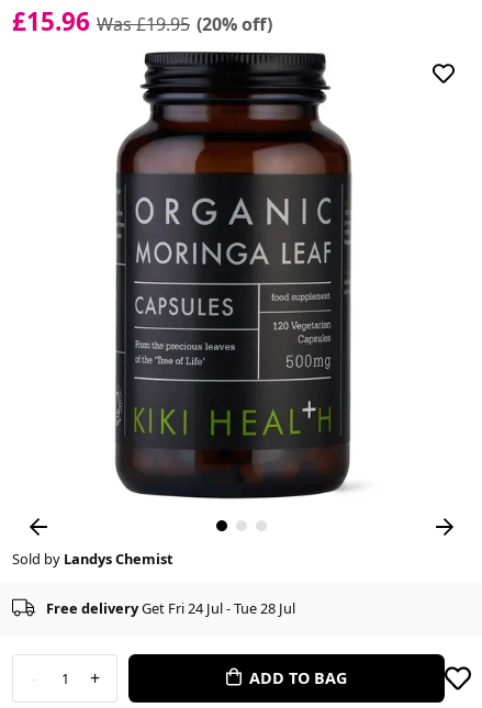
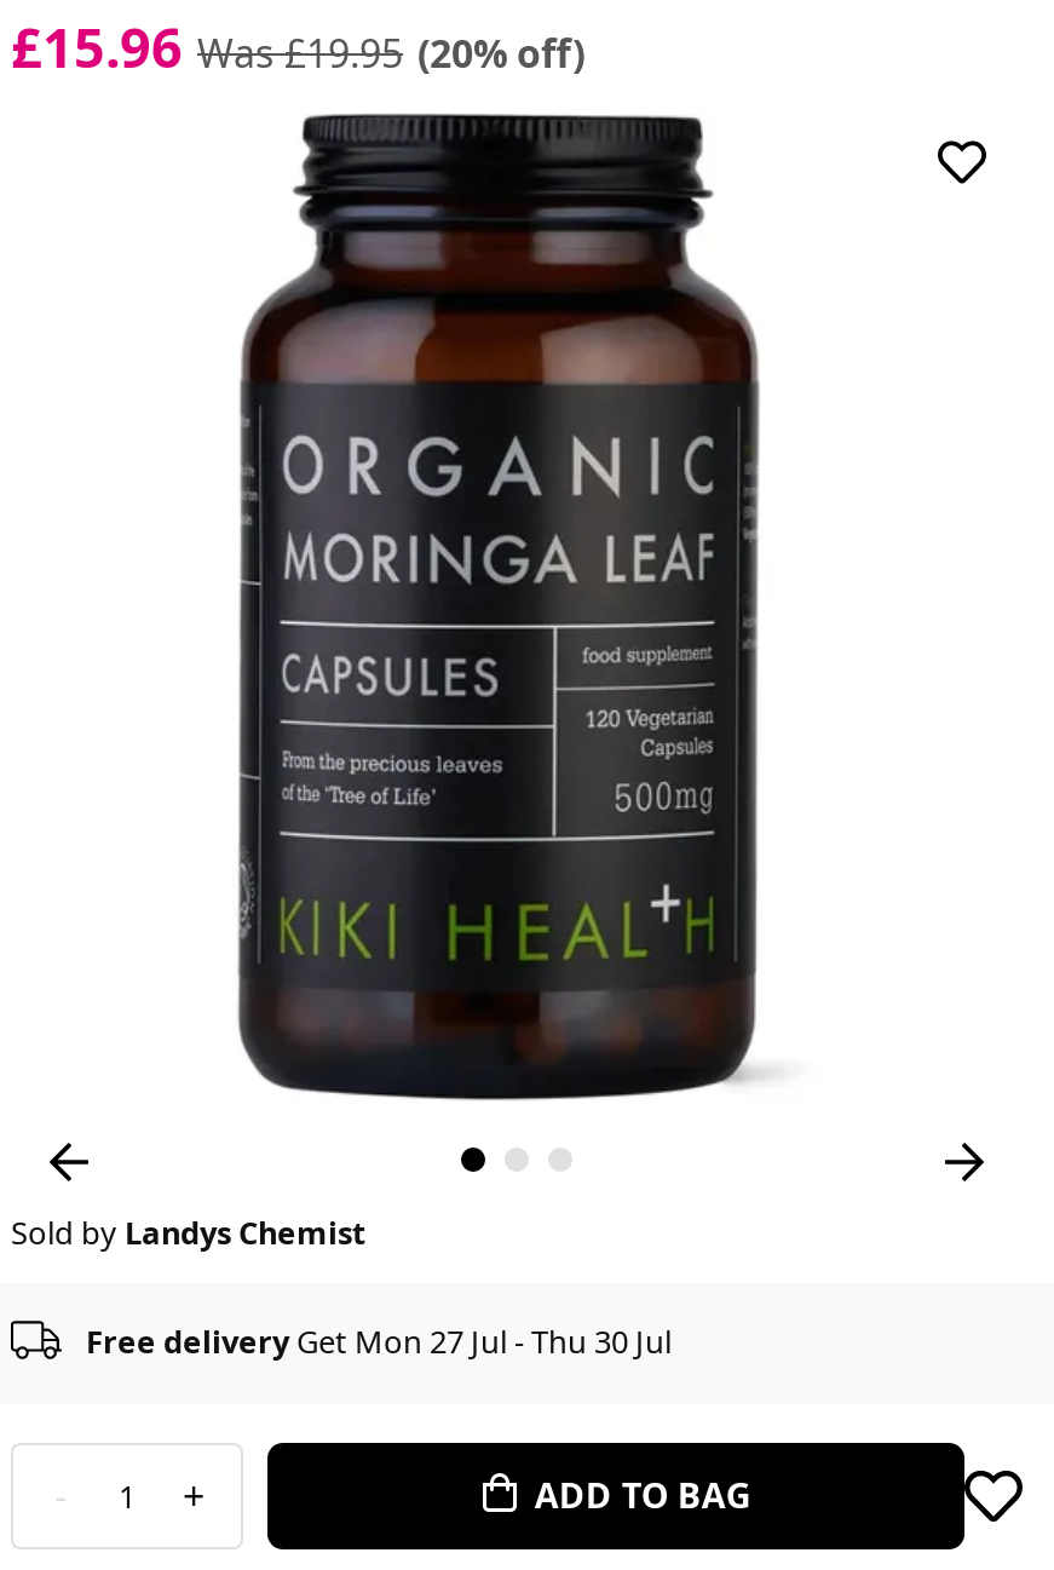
- Free deliveryGet Fri 24 Jul - Tue 28 Jul
+ Free deliveryGet Mon 27 Jul - Thu 30 Jul
